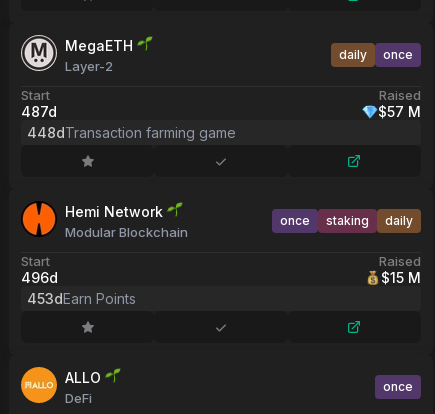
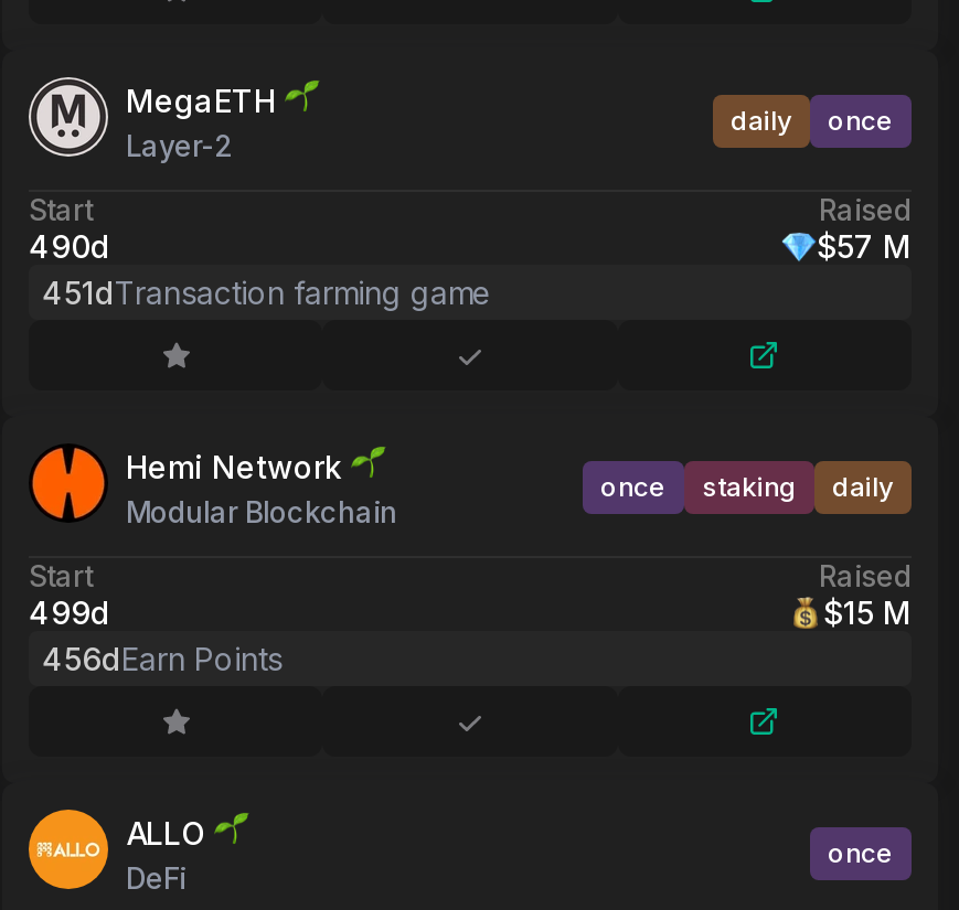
- 487d
+ 490d

- 448dTransaction farming game
+ 451dTransaction farming game

- 496d
+ 499d

- 453dEarn Points
+ 456dEarn Points
